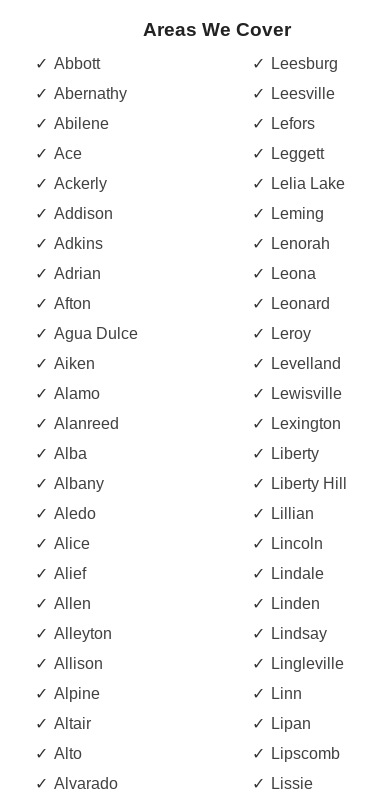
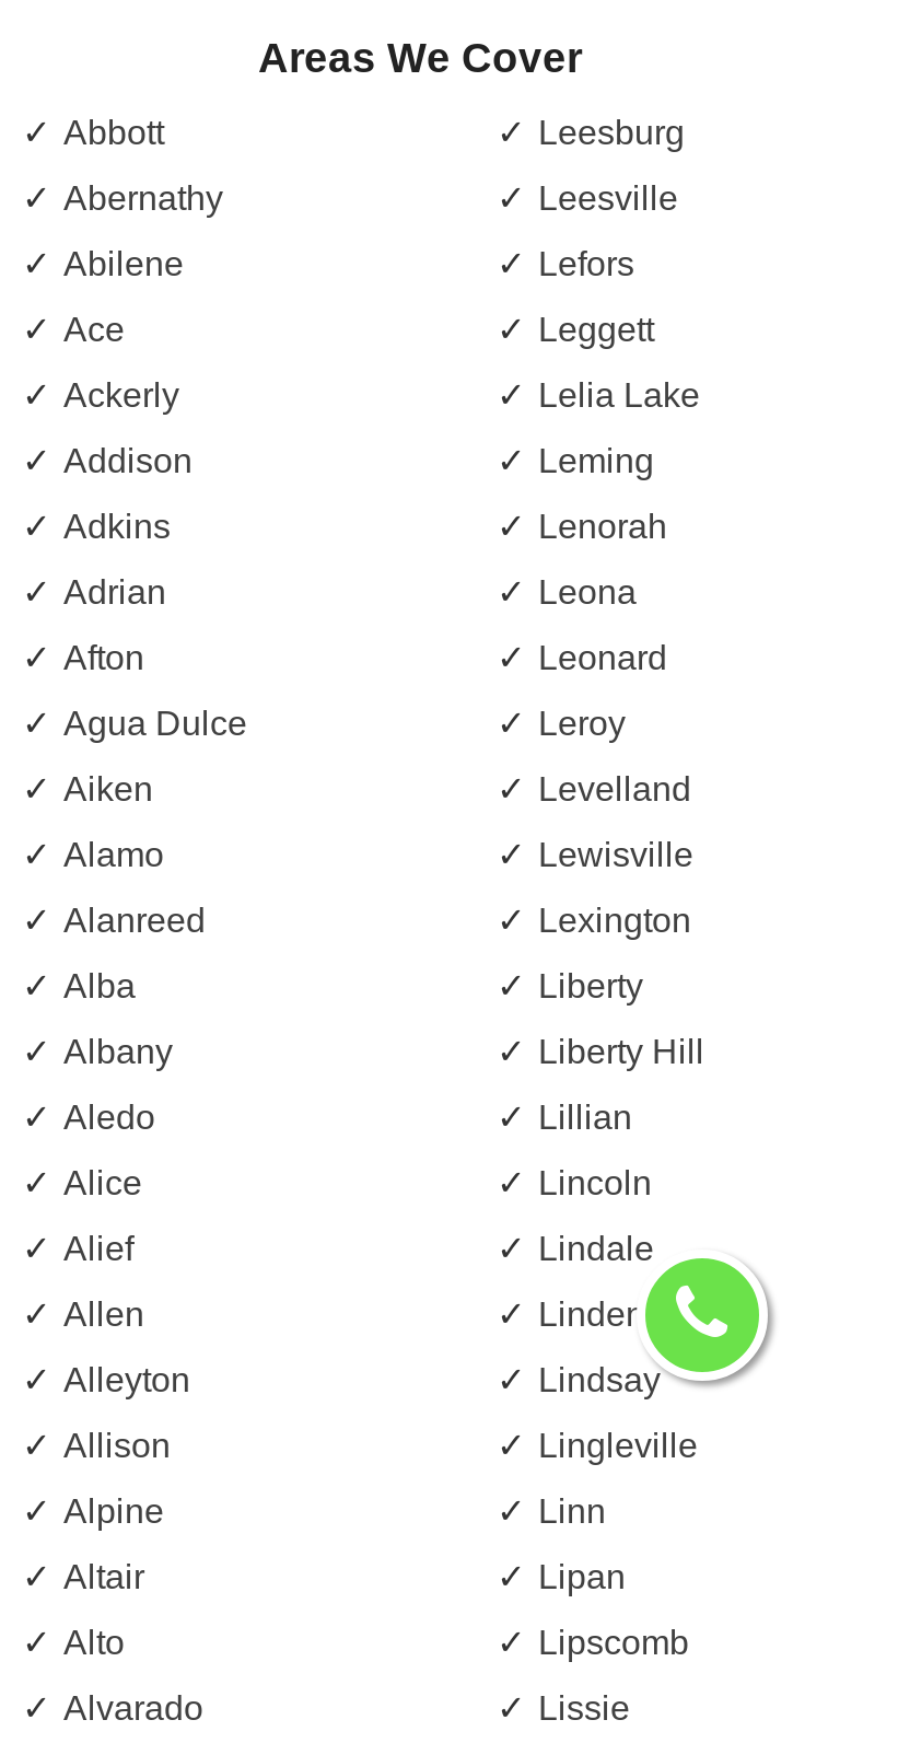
+ [image]
